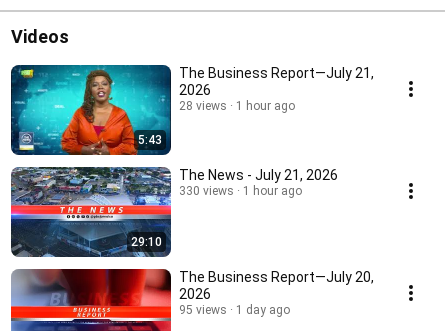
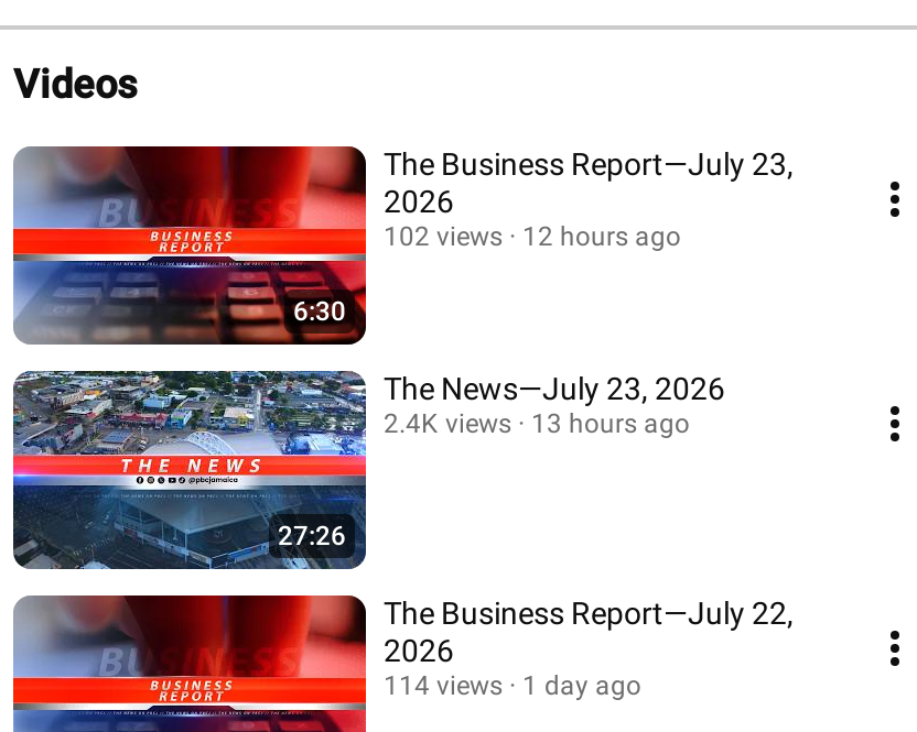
- [image]
- 5:43
+ [image]
+ 6:30

- The Business Report—July 21,
+ The Business Report—July 23,

- 28 views
- 1 hour ago
+ 102 views
+ 12 hours ago

- The News - July 21, 2026
- 330 views
- 1 hour ago
+ The News—July 23, 2026
+ 2.4K views
+ 13 hours ago

- 29:10
+ 27:26

- The Business Report—July 20,
+ The Business Report—July 22,

- 95 views 1 day ago
+ 114 views 1 day ago
